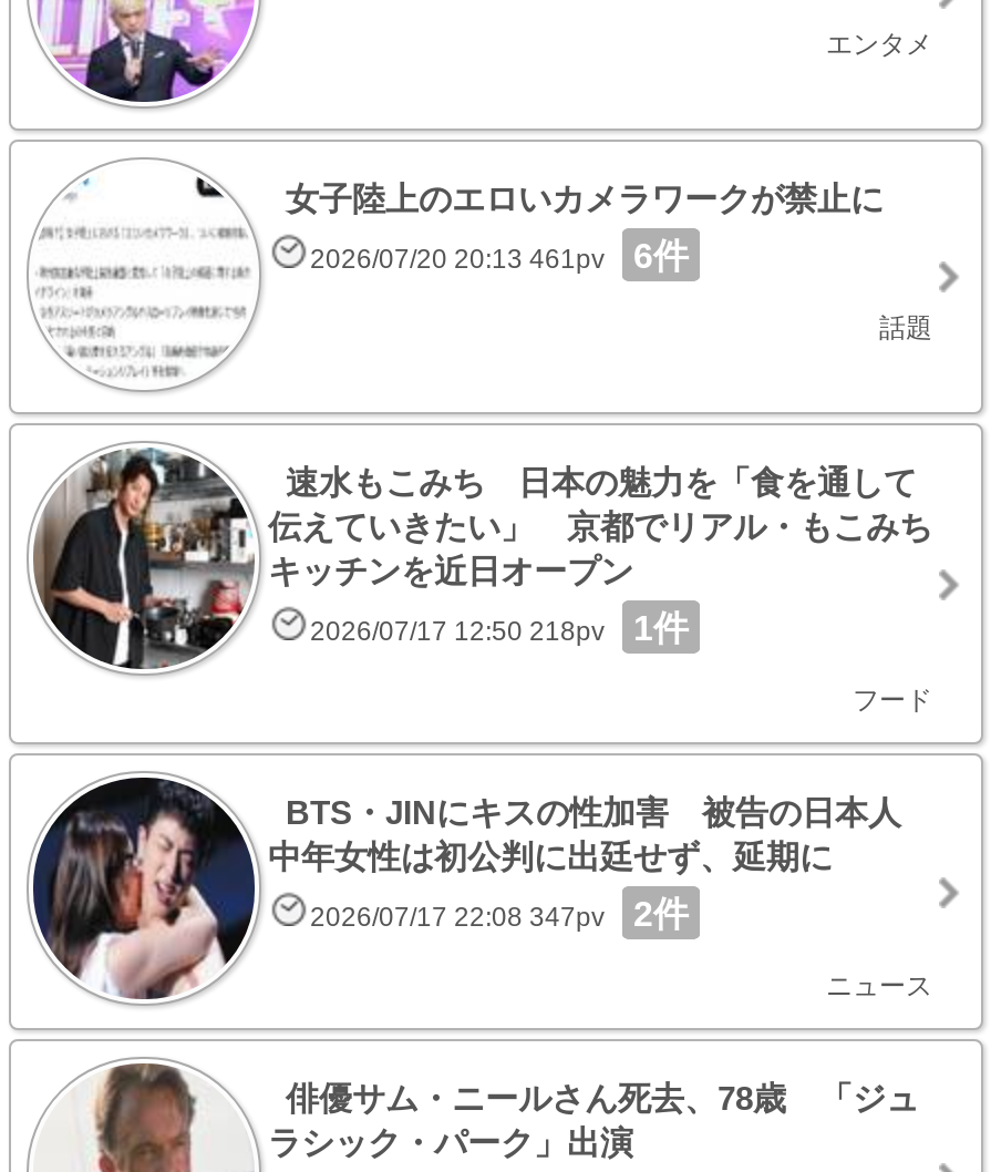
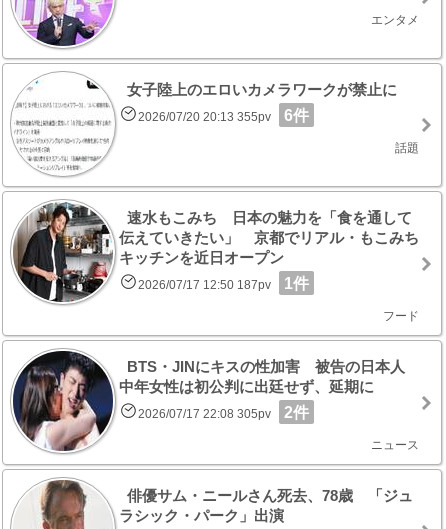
- 2026/07/20 20:13 461pv 6件
+ 2026/07/20 20:13 355pv 6件

- 2026/07/17 12:50 218pv 1件
+ 2026/07/17 12:50 187pv 1件

- 2026/07/17 22:08 347pv 2件
+ 2026/07/17 22:08 305pv 2件
